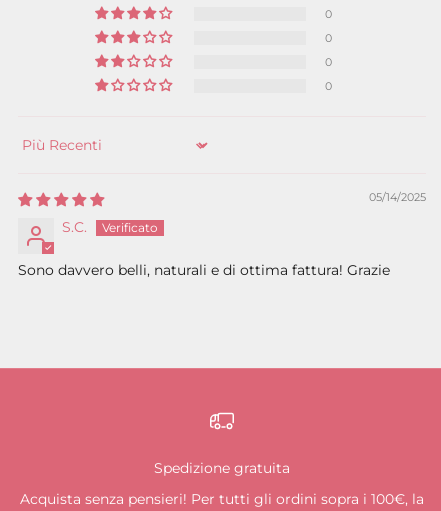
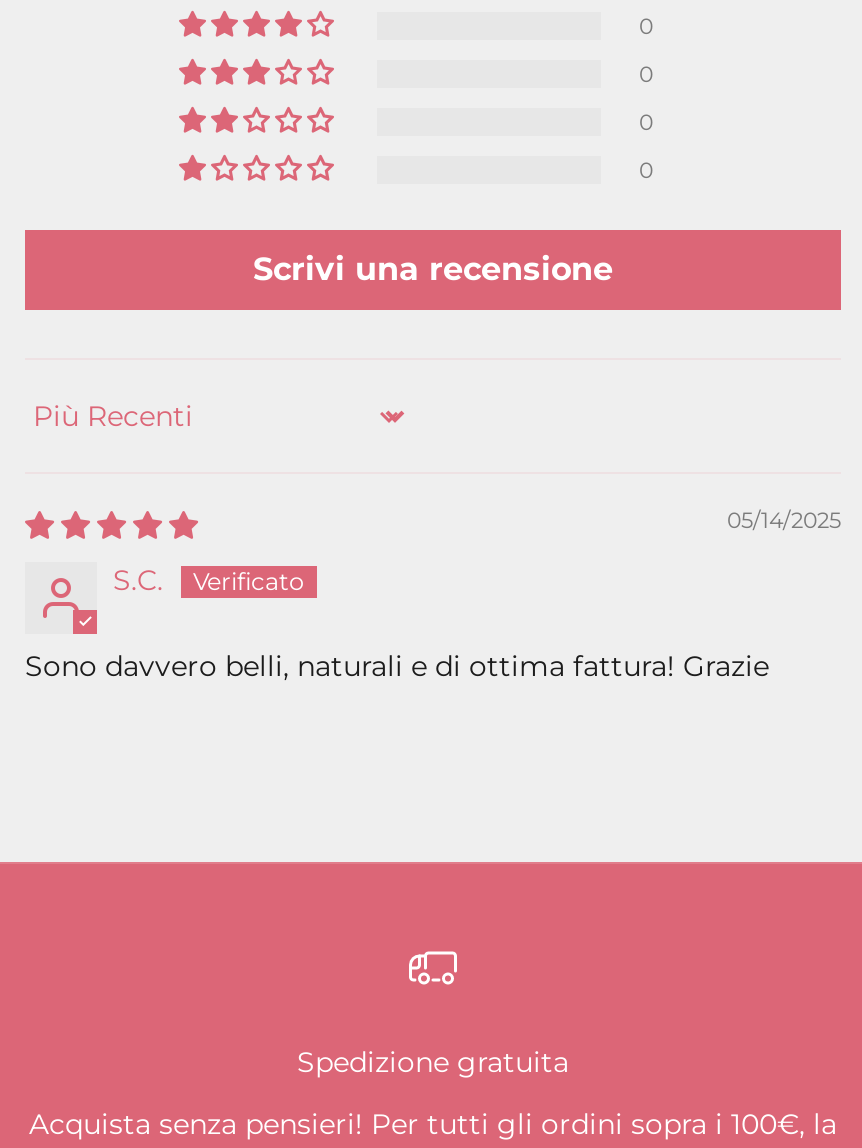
+ Scrivi una recensione
